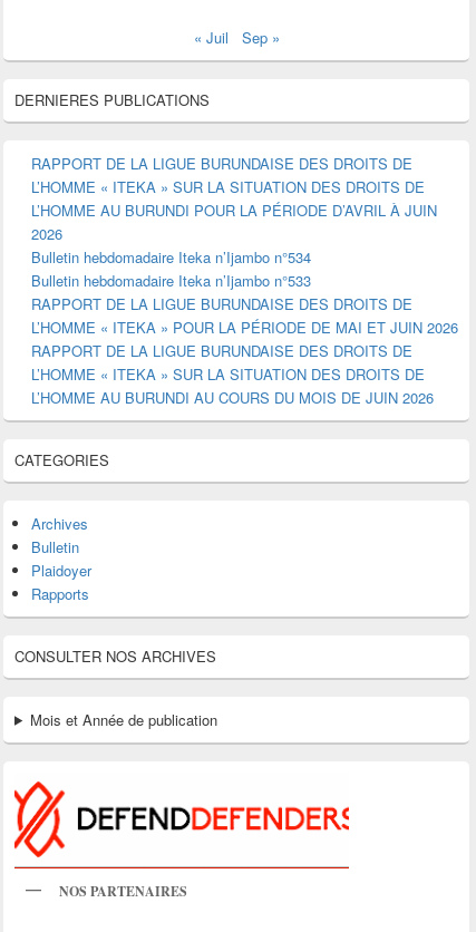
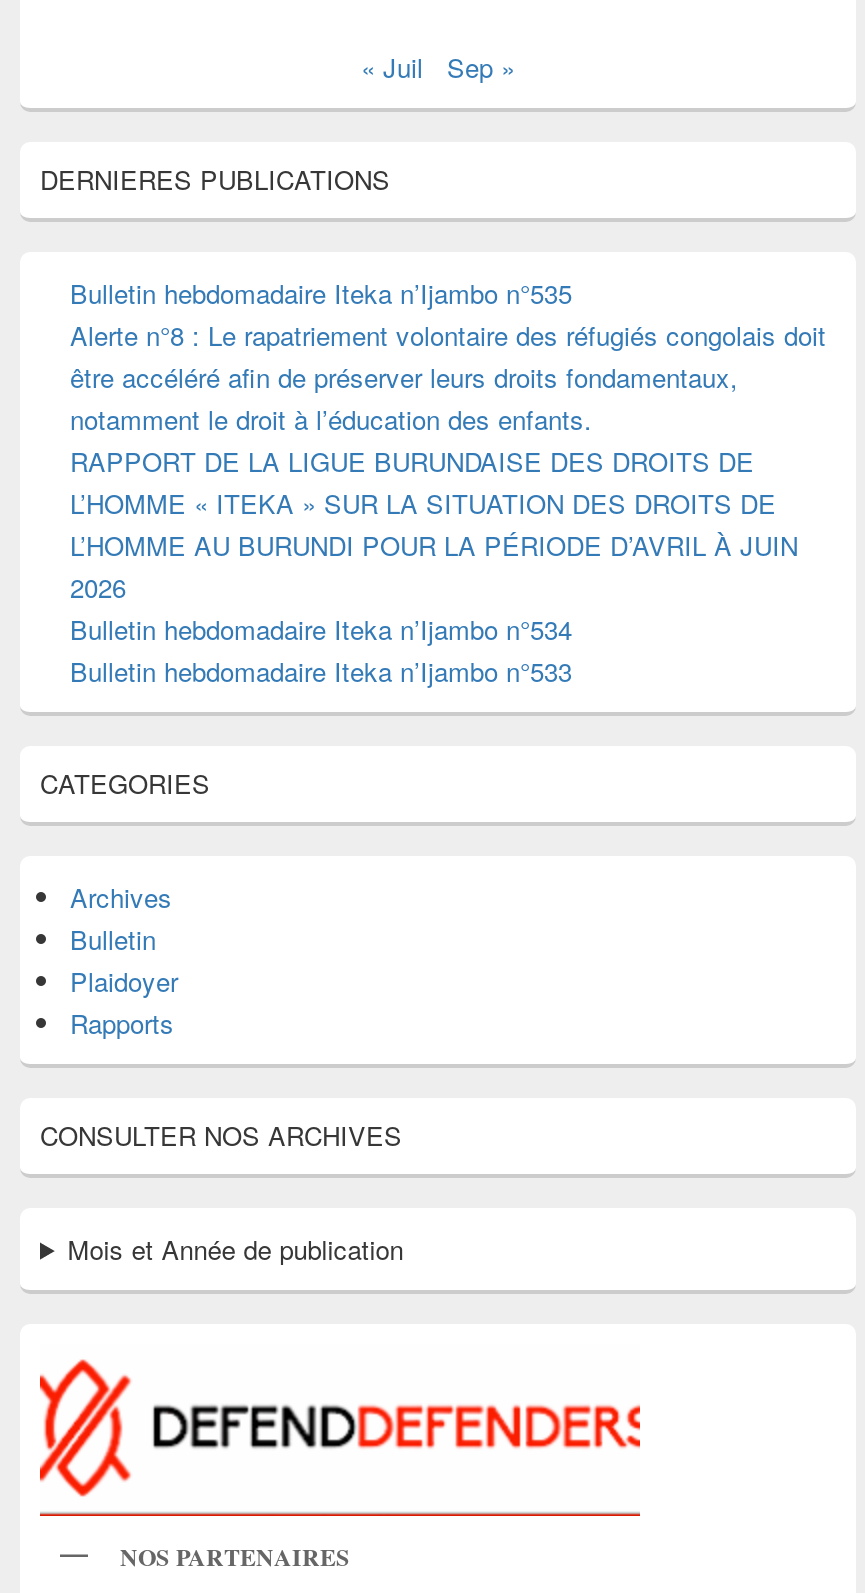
+ Bulletin hebdomadaire Iteka n’Ijambo n°535
+ Alerte n°8 : Le rapatriement volontaire des réfugiés congolais doit
+ être accéléré afin de préserver leurs droits fondamentaux,
+ notamment le droit à l’éducation des enfants.

moved down: RAPPORT DE LA LIGUE BURUNDAISE DES DROITS DE | L’HOMME « ITEKA » SUR LA SITUATION DES DROITS DE | L’HOMME AU BURUNDI POUR LA PÉRIODE D’AVRIL À JUIN | 2026 | Bulletin hebdomadaire Iteka n’Ijambo n°534 | Bulletin hebdomadaire Iteka n’Ijambo n°533

- RAPPORT DE LA LIGUE BURUNDAISE DES DROITS DE
- L’HOMME « ITEKA » POUR LA PÉRIODE DE MAI ET JUIN 2026
- RAPPORT DE LA LIGUE BURUNDAISE DES DROITS DE
- L’HOMME « ITEKA » SUR LA SITUATION DES DROITS DE
- L’HOMME AU BURUNDI AU COURS DU MOIS DE JUIN 2026
